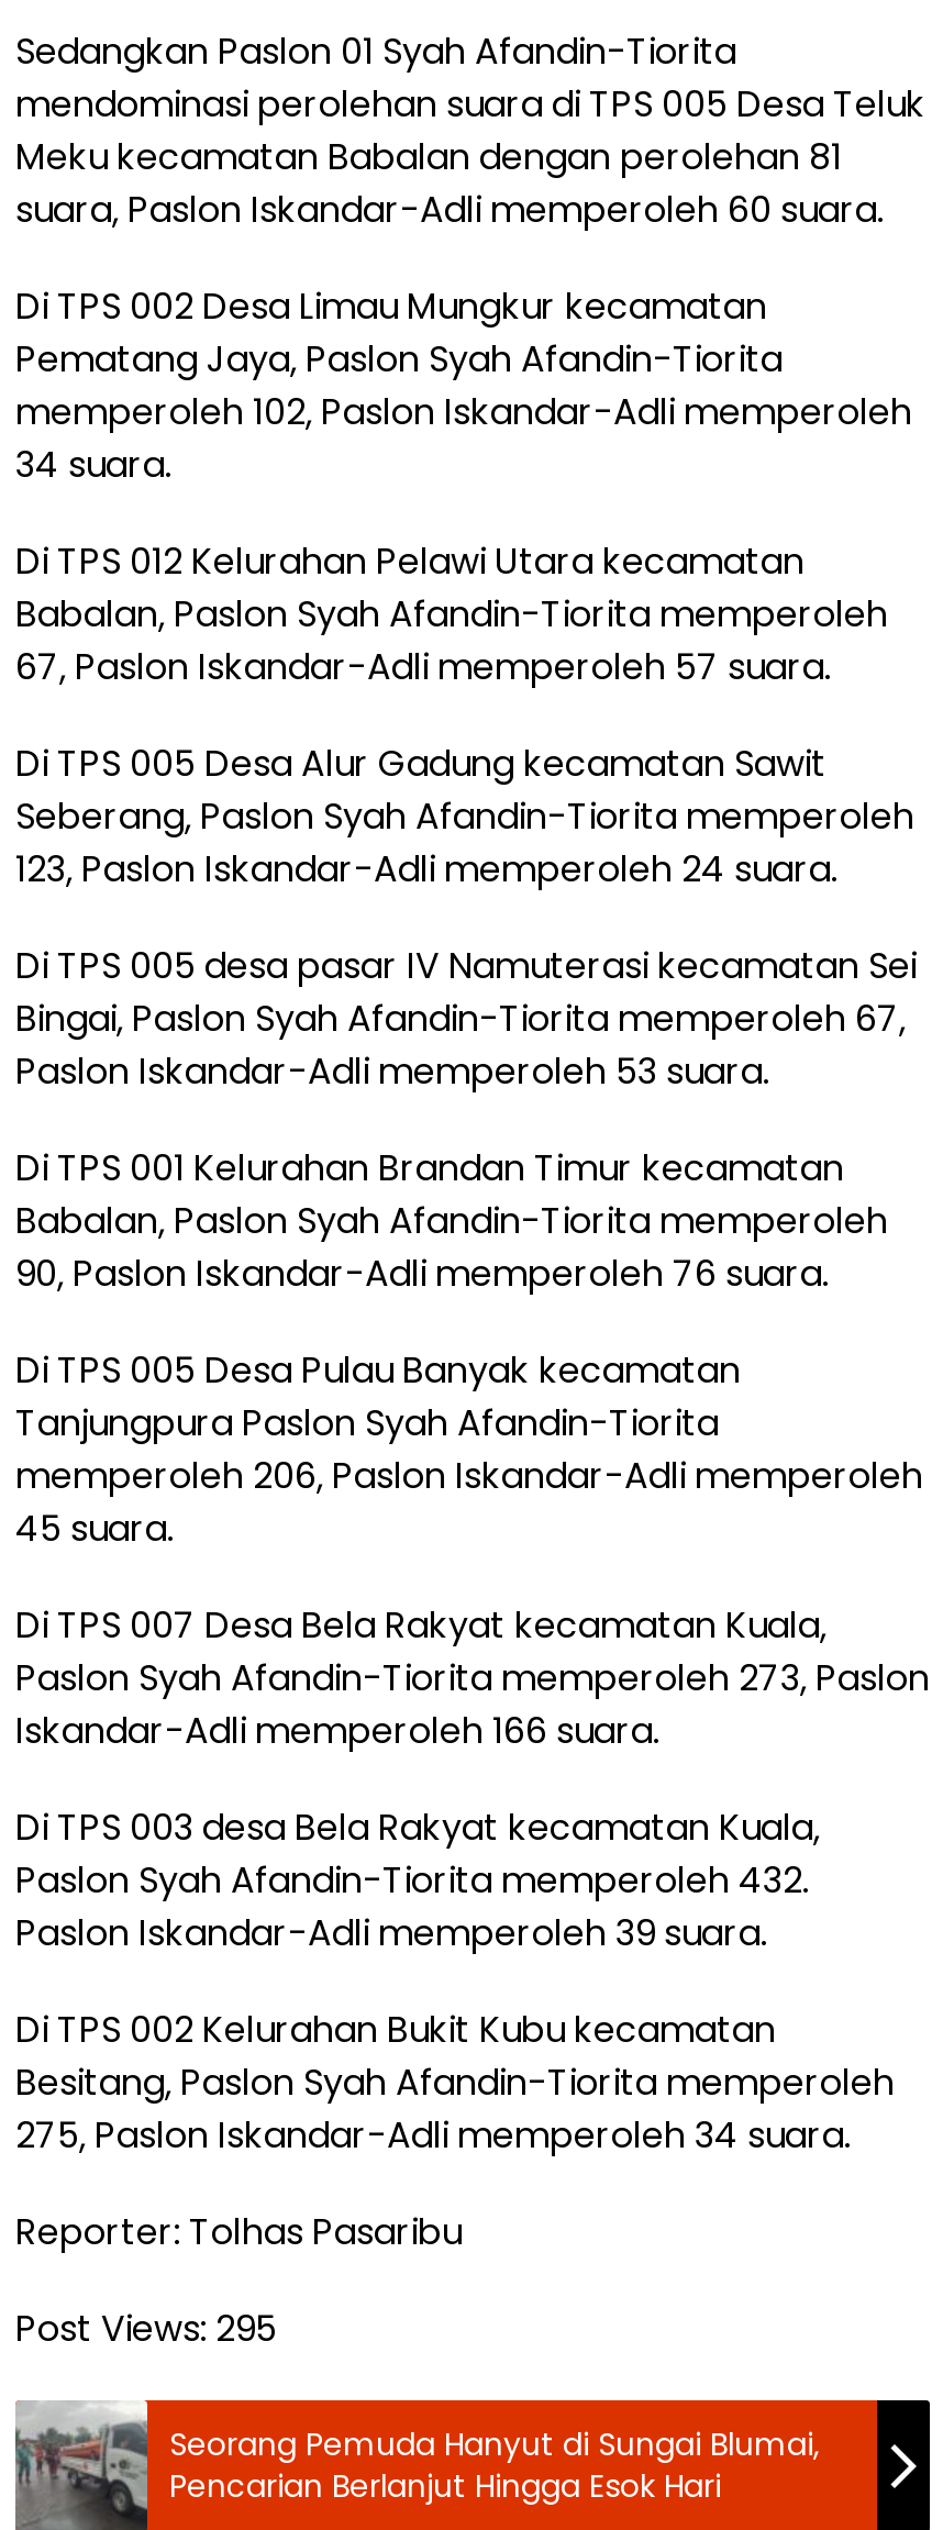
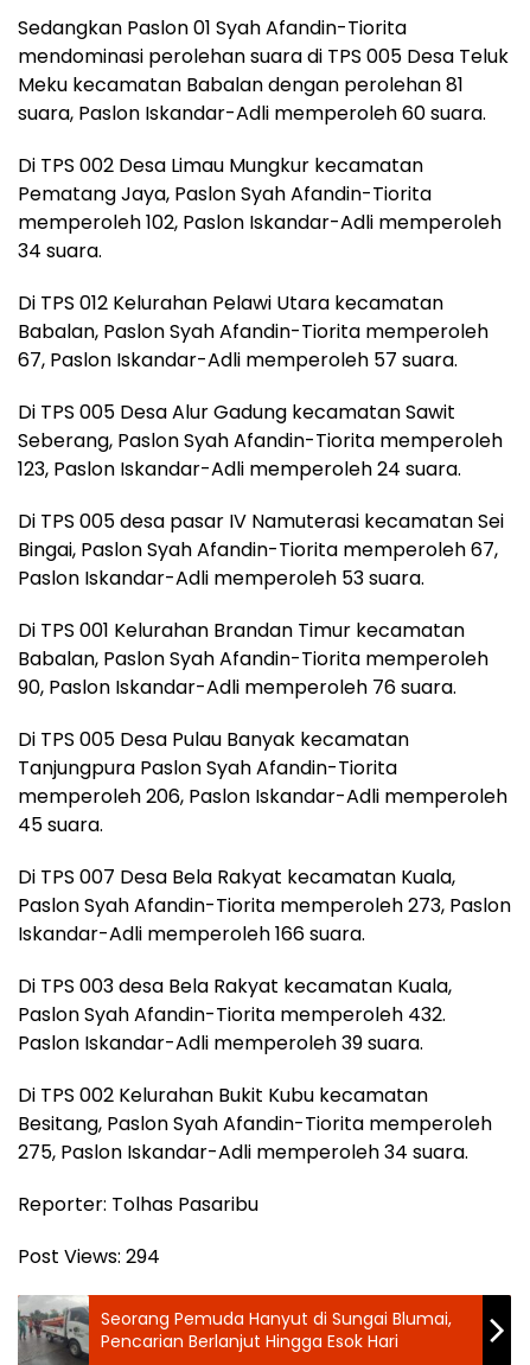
- Post Views: 295
+ Post Views: 294
